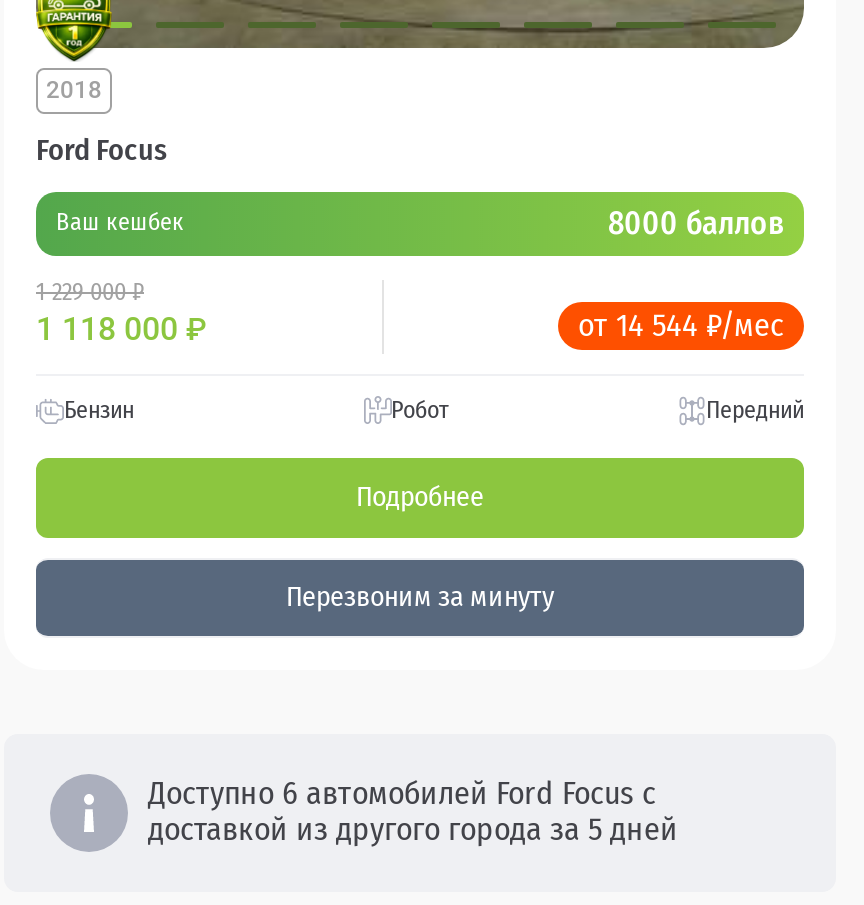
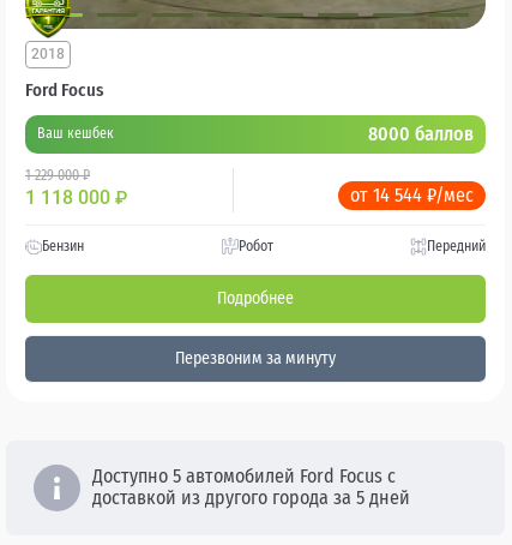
- Доступно 6 автомобилей Ford Focus с
+ Доступно 5 автомобилей Ford Focus с
